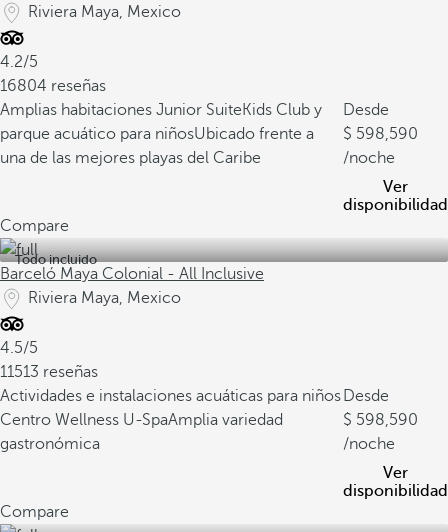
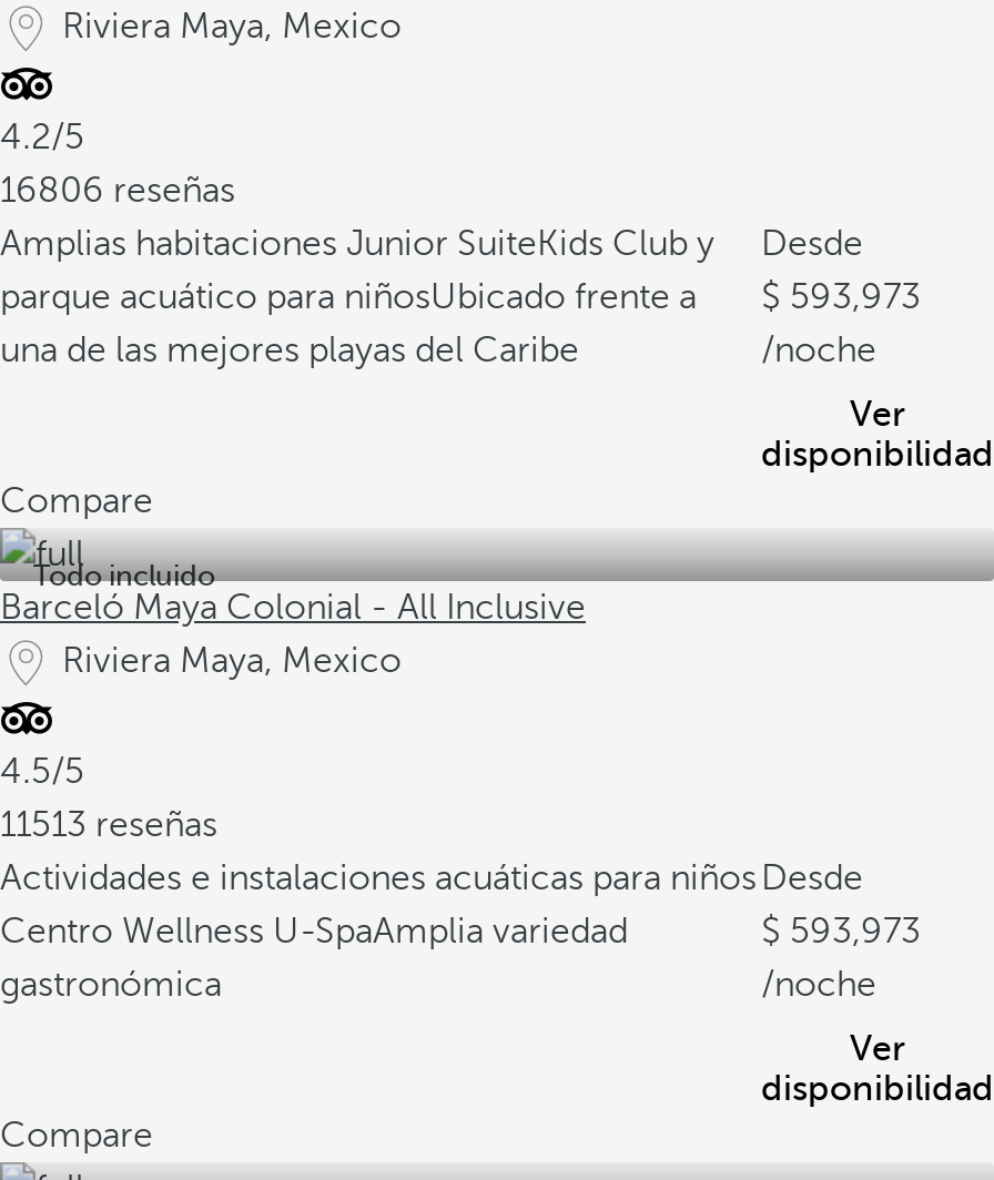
- 16804 reseñas
+ 16806 reseñas

- 598,590
+ 593,973

- 598,590
+ 593,973
